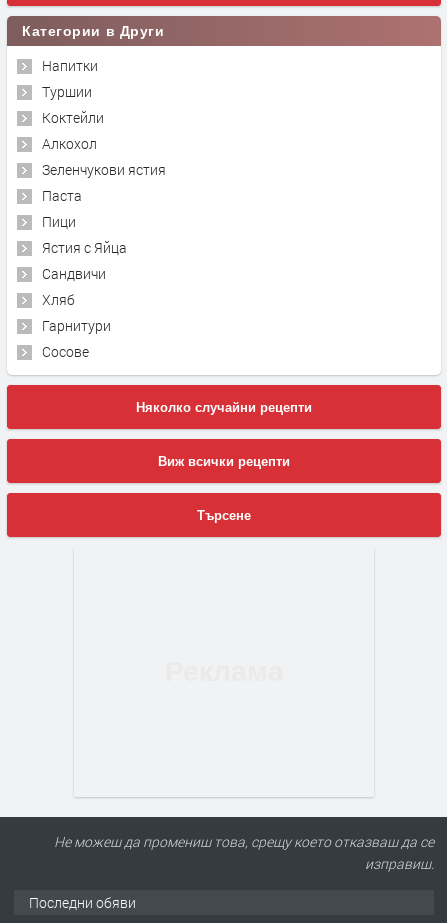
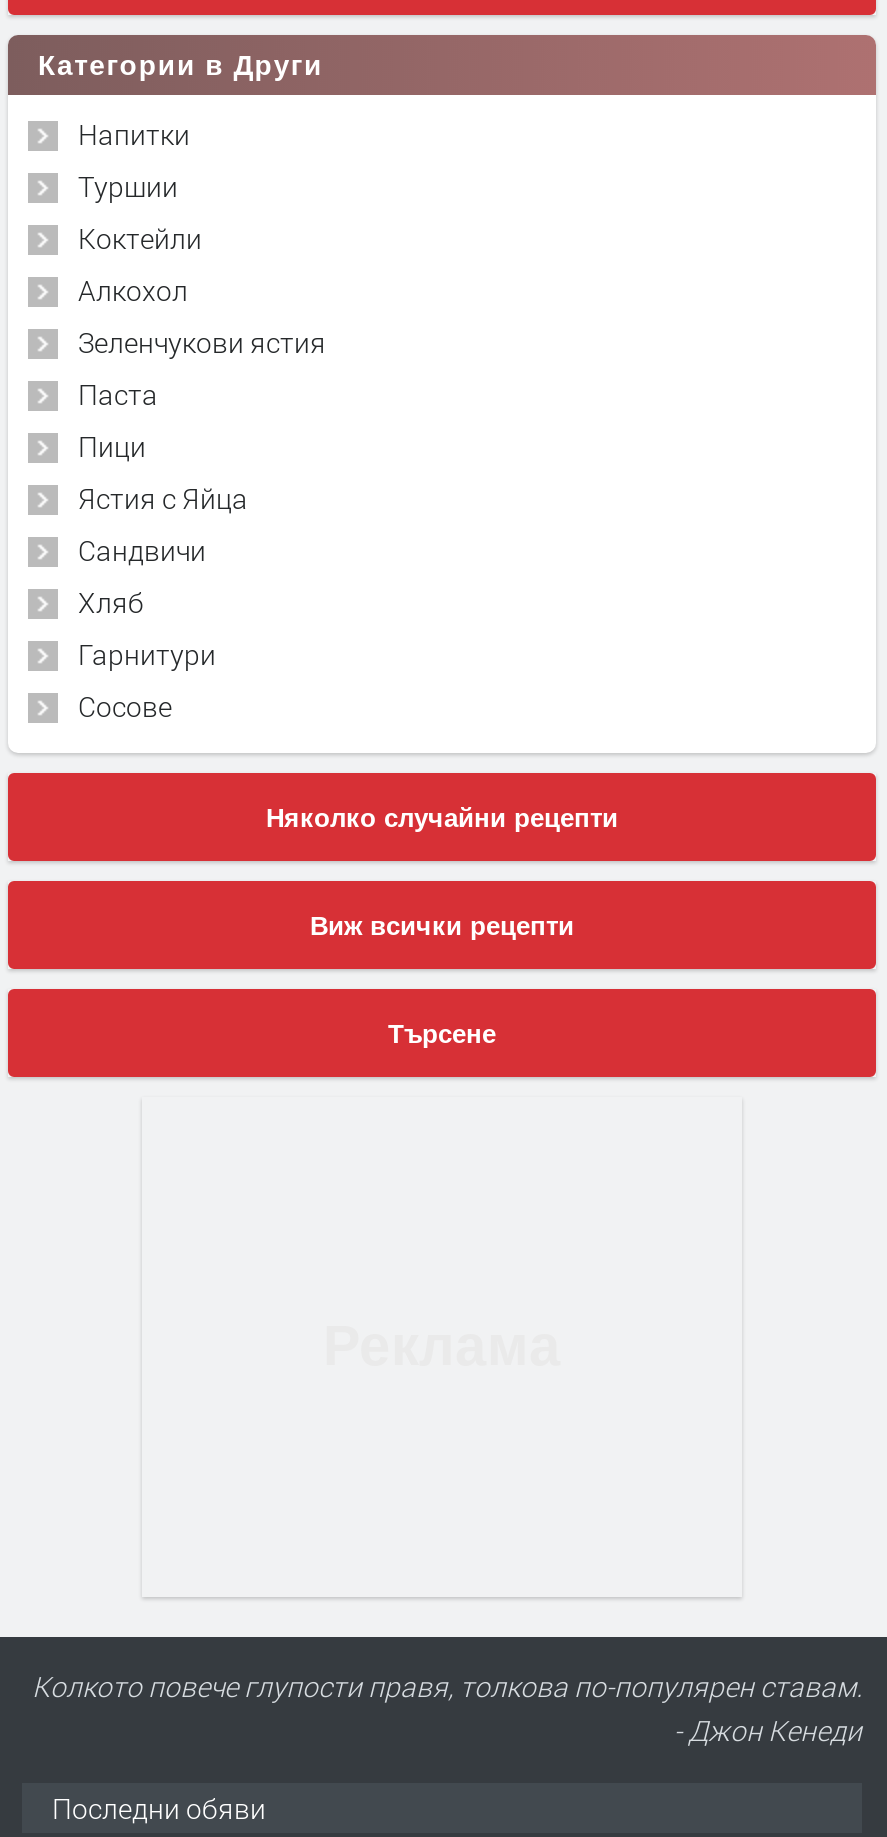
- Не можеш да промениш това, срещу което отказваш да се
- изправиш.
+ Колкото повече глупости правя, толкова по-популярен ставам.
+ - Джон Кенеди
